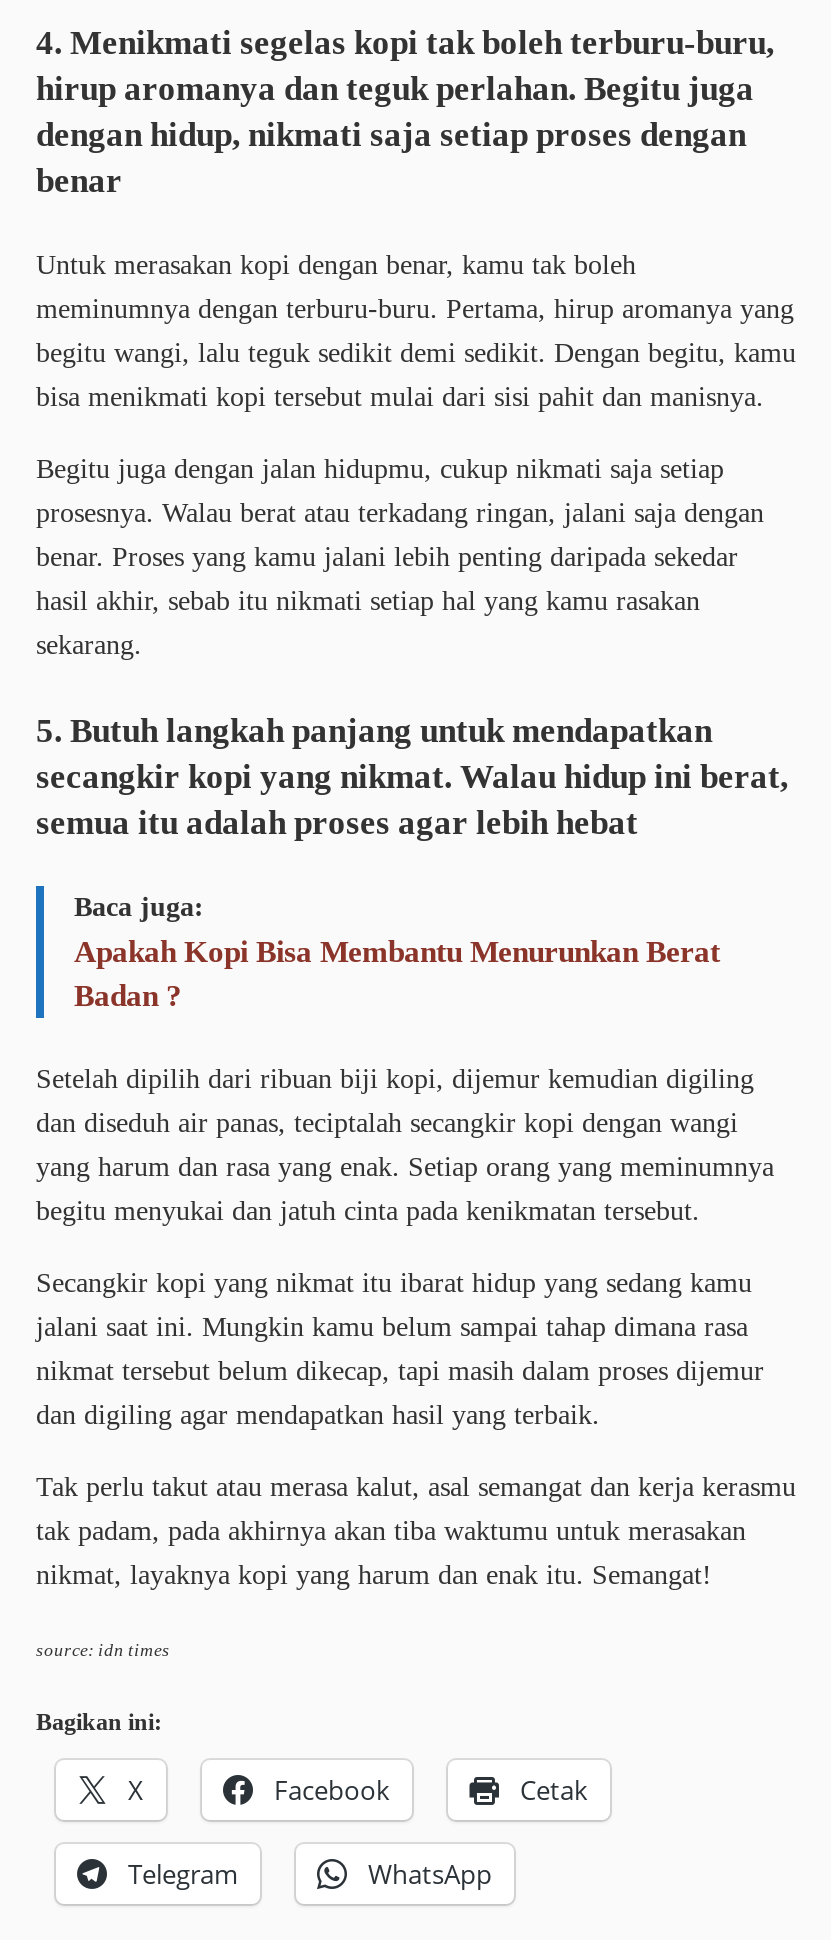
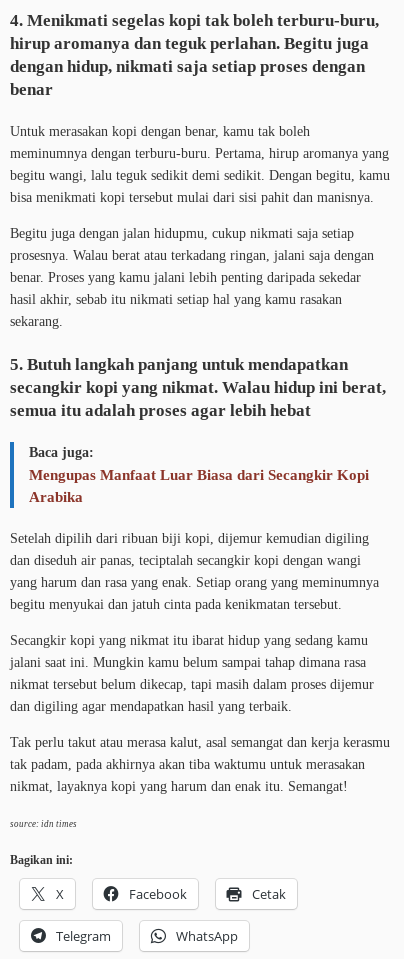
- Apakah Kopi Bisa Membantu Menurunkan Berat
- Badan ?
+ Mengupas Manfaat Luar Biasa dari Secangkir Kopi
+ Arabika
